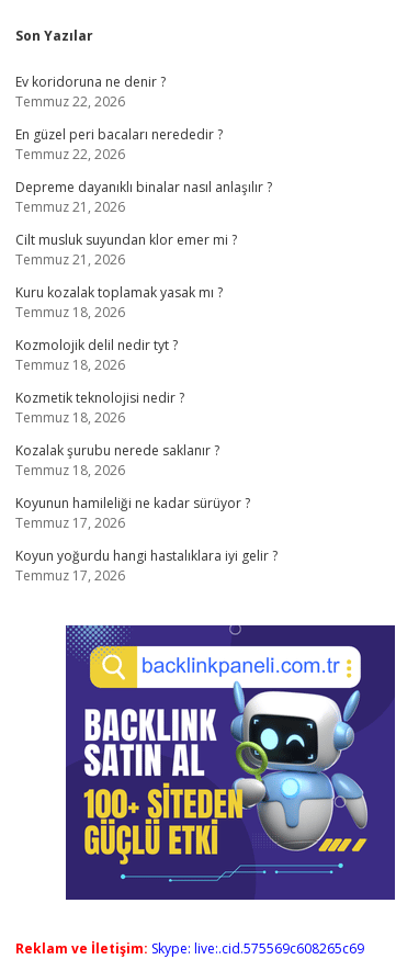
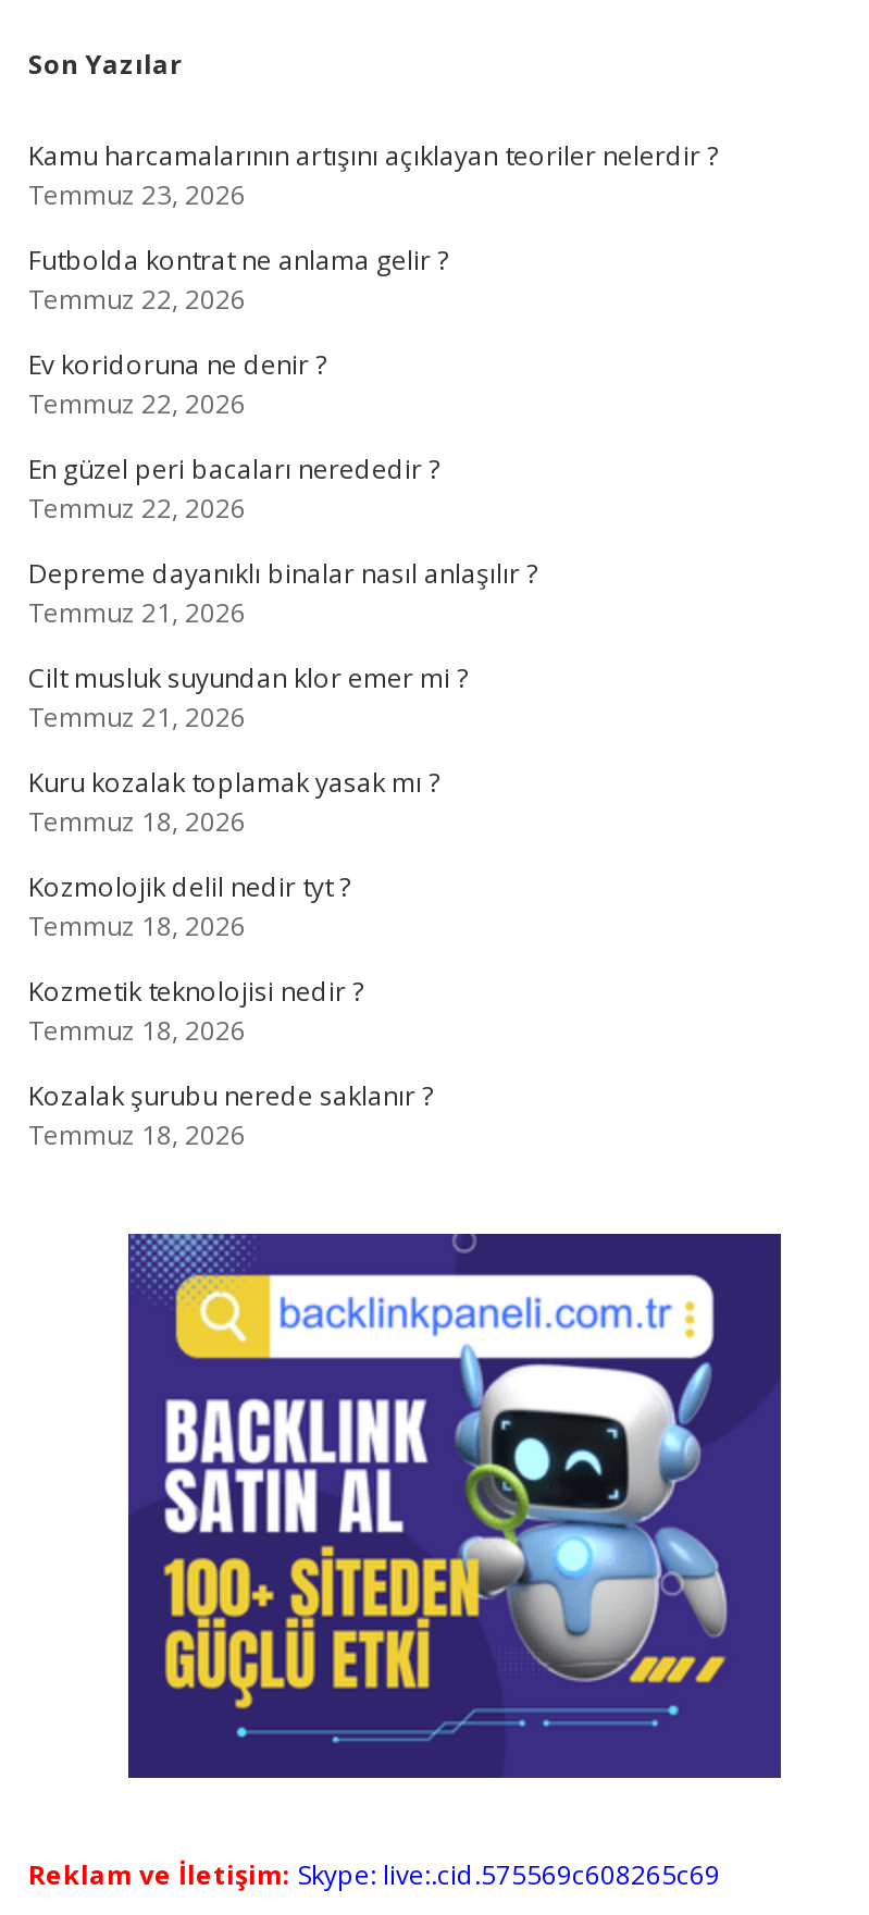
+ Kamu harcamalarının artışını açıklayan teoriler nelerdir ?
+ Temmuz 23, 2026
+ Futbolda kontrat ne anlama gelir ?
+ Temmuz 22, 2026

moved down: Ev koridoruna ne denir ? | Temmuz 22, 2026 | En güzel peri bacaları nerededir ? | ... | Kozalak şurubu nerede saklanır ? | Temmuz 18, 2026

- Koyunun hamileliği ne kadar sürüyor ?
- Temmuz 17, 2026
- Koyun yoğurdu hangi hastalıklara iyi gelir ?
- Temmuz 17, 2026
